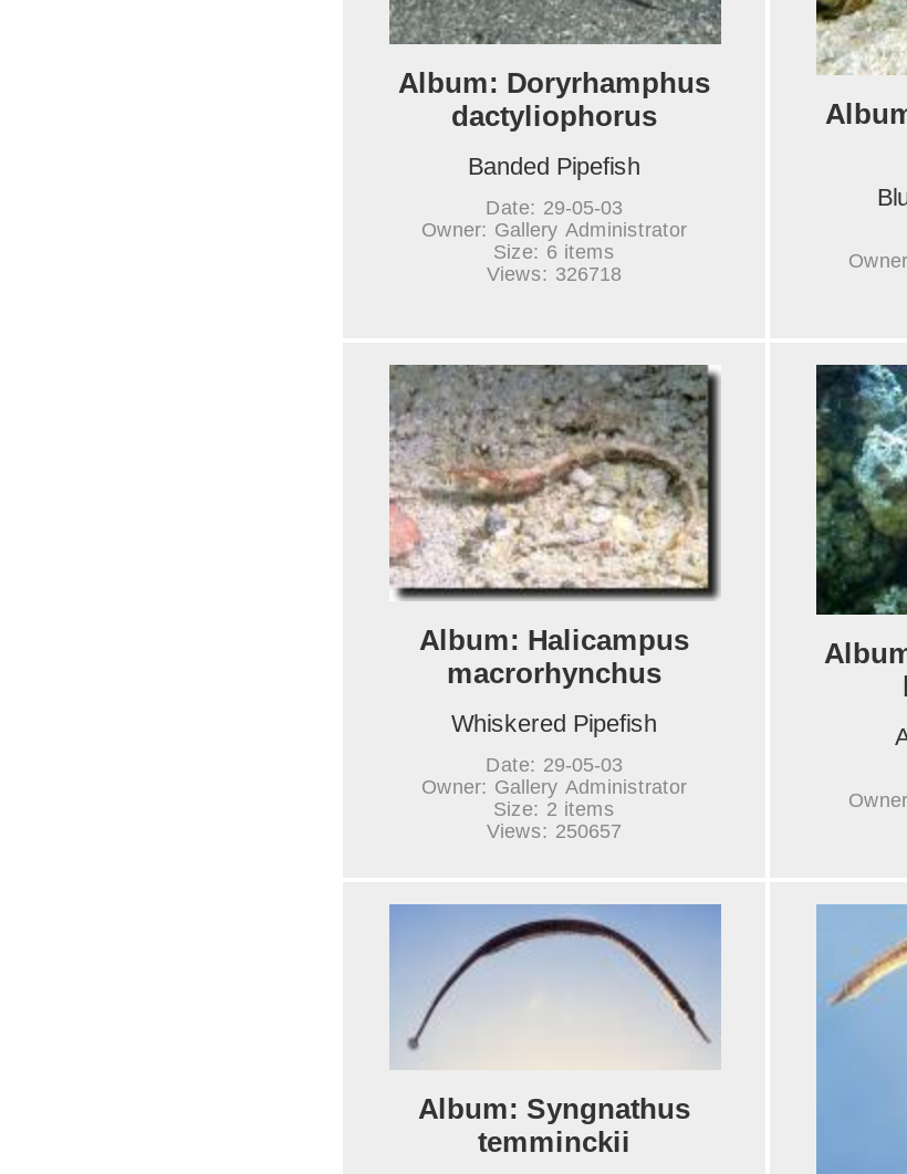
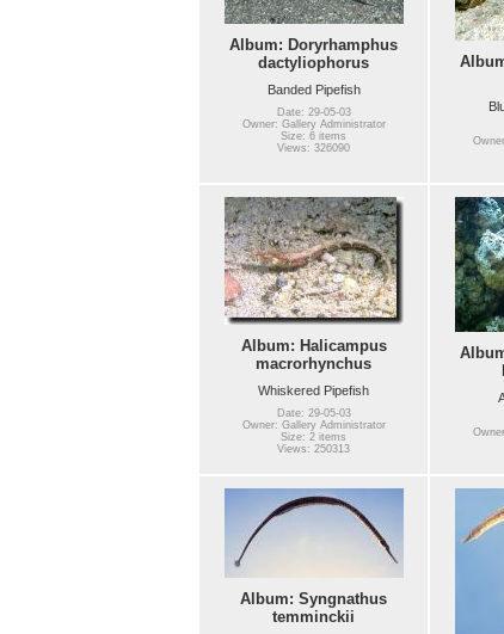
- Views: 326718
+ Views: 326090

- Views: 250657
+ Views: 250313
